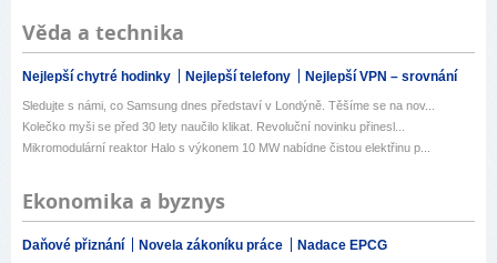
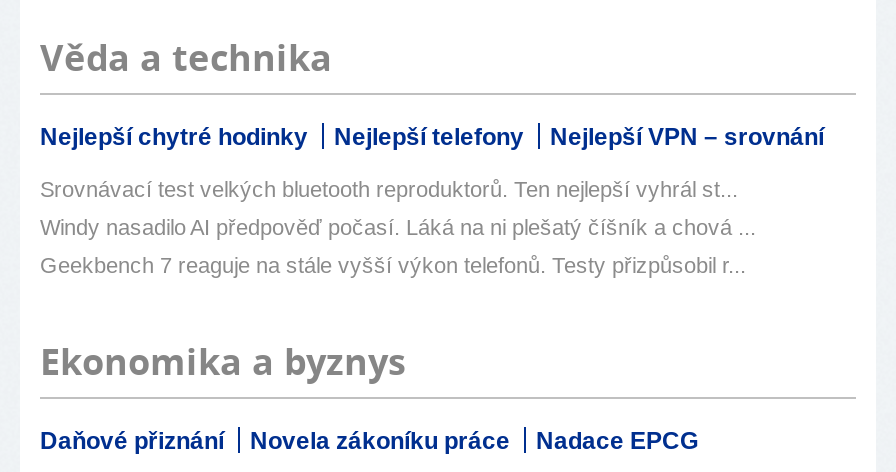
- Sledujte s námi, co Samsung dnes představí v Londýně. Těšíme se na nov...
+ Srovnávací test velkých bluetooth reproduktorů. Ten nejlepší vyhrál st...

- Kolečko myši se před 30 lety naučilo klikat. Revoluční novinku přinesl...
+ Windy nasadilo AI předpověď počasí. Láká na ni plešatý číšník a chová ...

- Mikromodulární reaktor Halo s výkonem 10 MW nabídne čistou elektřinu p...
+ Geekbench 7 reaguje na stále vyšší výkon telefonů. Testy přizpůsobil r...
